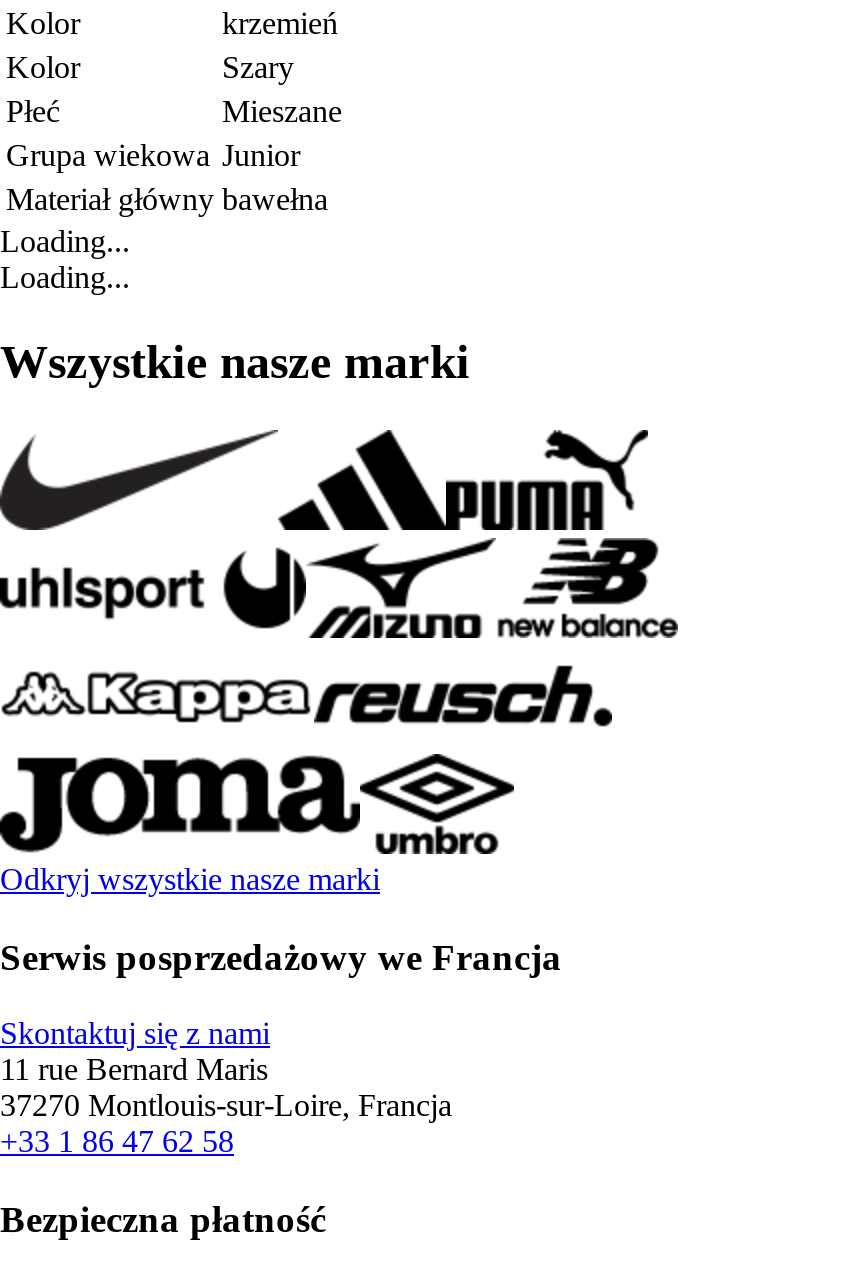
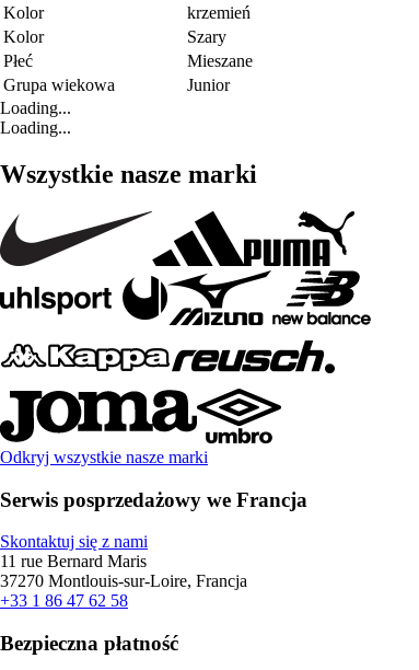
- Grupa wiekowa Junior
- Materiał główny bawełna
+ Grupa wiekowa
+ Junior
